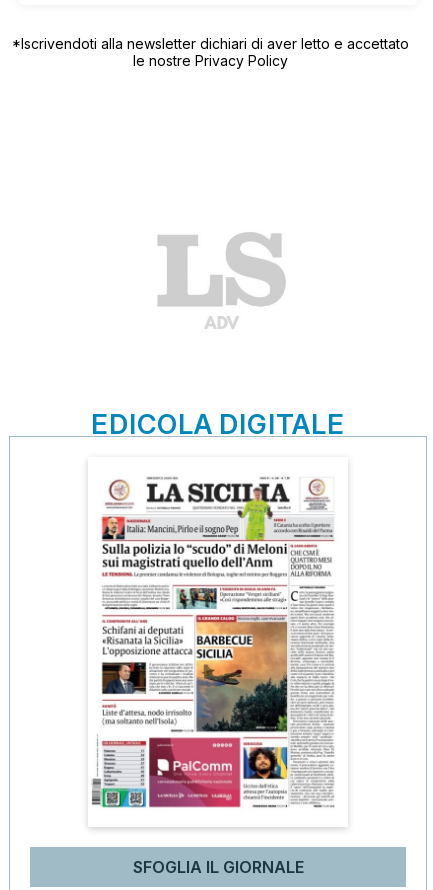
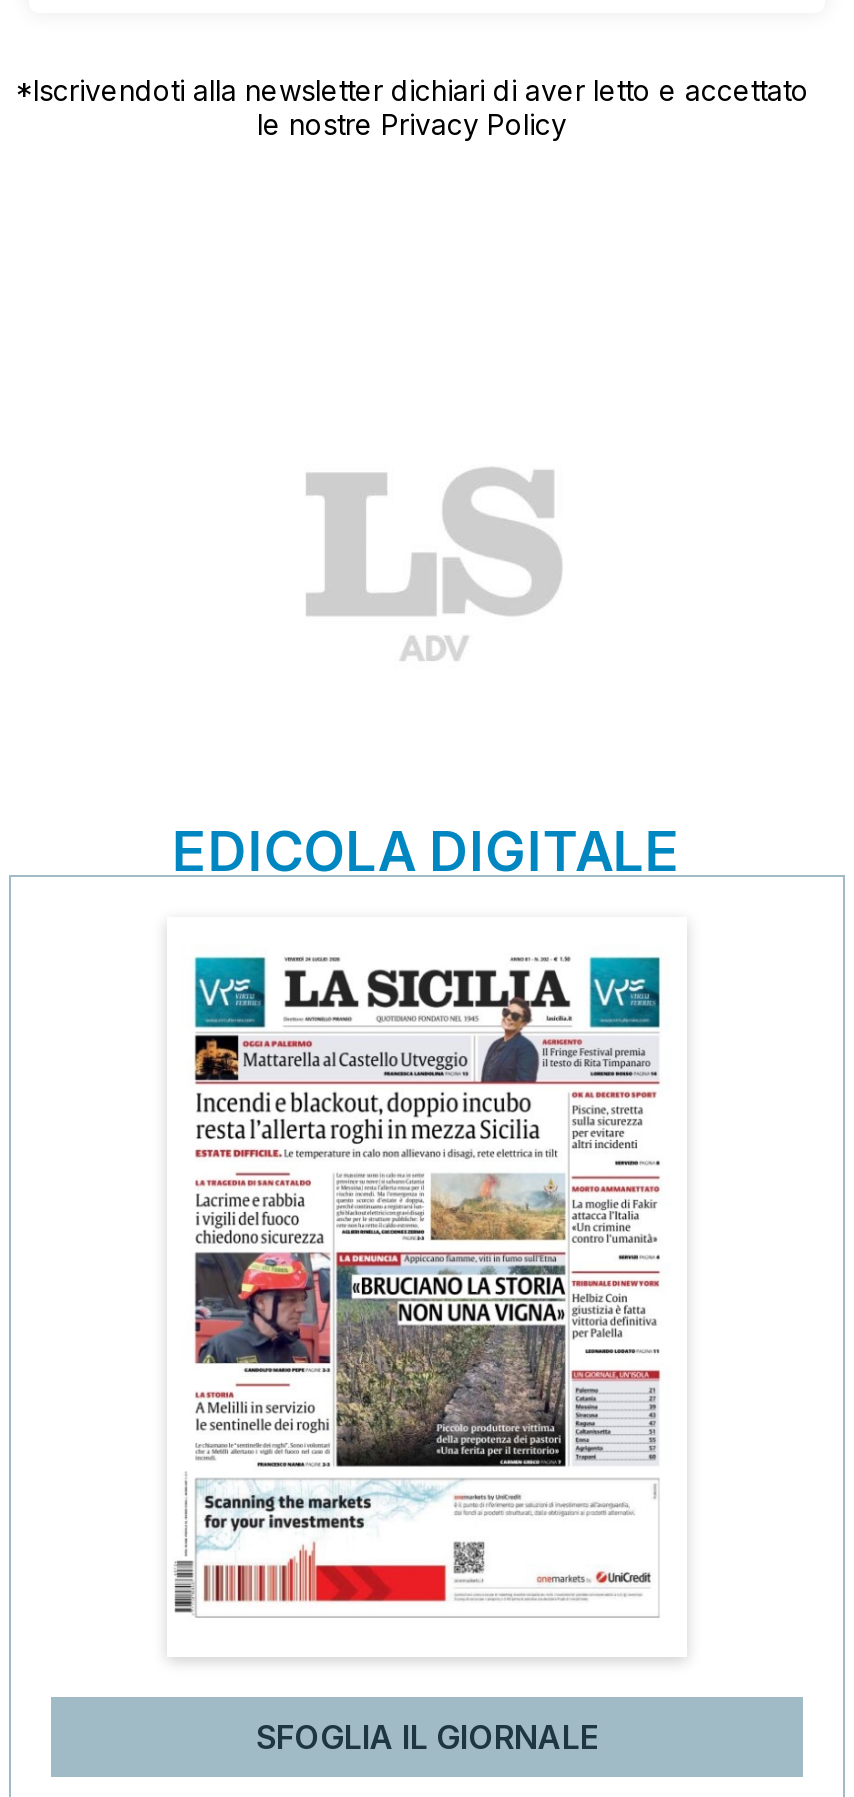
- [image]
+ [image]
